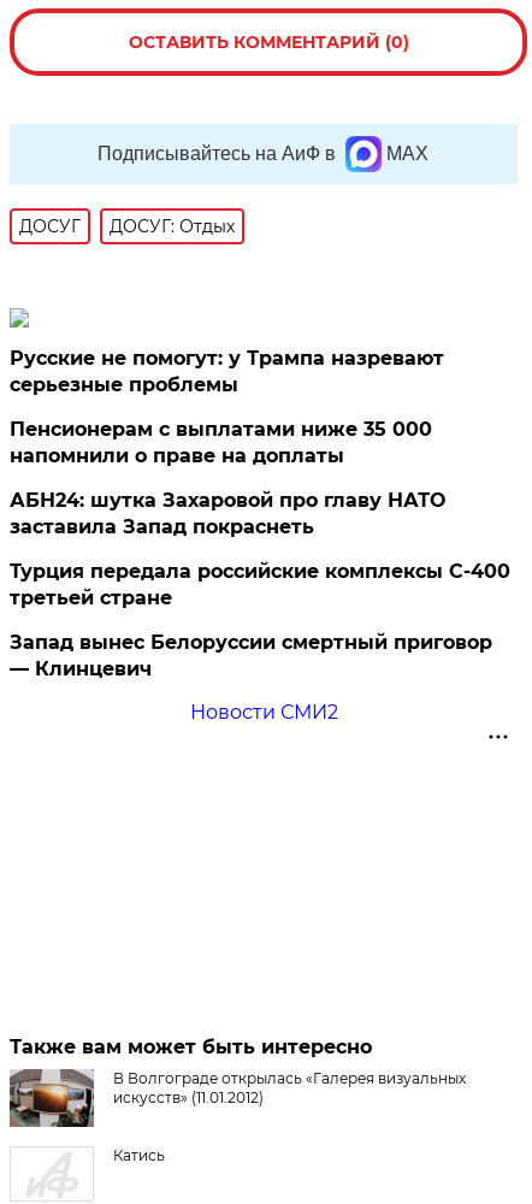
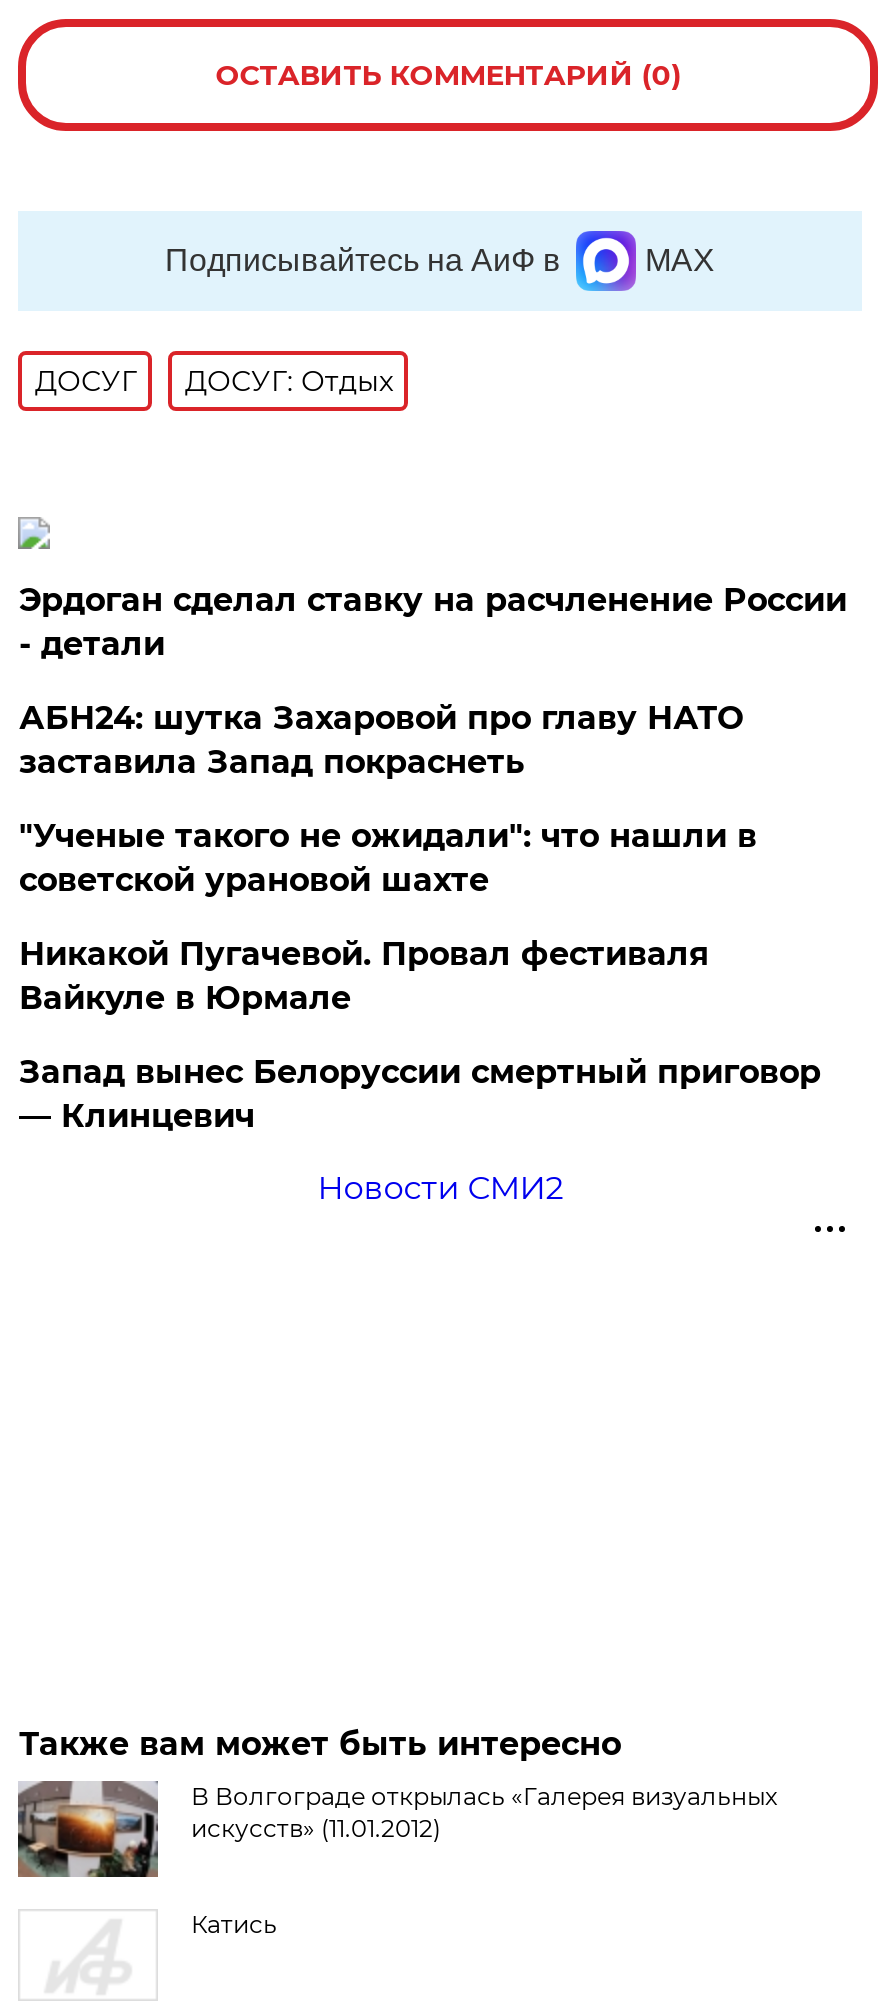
- Русские не помогут: у Трампа назревают
- серьезные проблемы
- Пенсионерам с выплатами ниже 35 000
- напомнили о праве на доплаты
+ Эрдоган сделал ставку на расчленение России
+ - детали

moved up: АБН24: шутка Захаровой про главу НАТО | заставила Запад покраснеть

- Турция передала российские комплексы С-400
- третьей стране
+ "Ученые такого не ожидали": что нашли в
+ советской урановой шахте
+ Никакой Пугачевой. Провал фестиваля
+ Вайкуле в Юрмале
